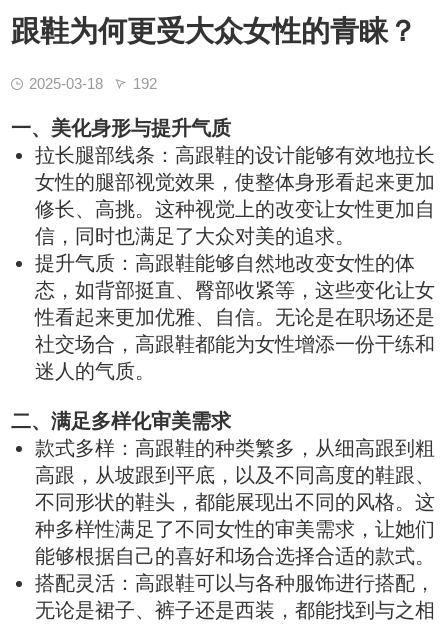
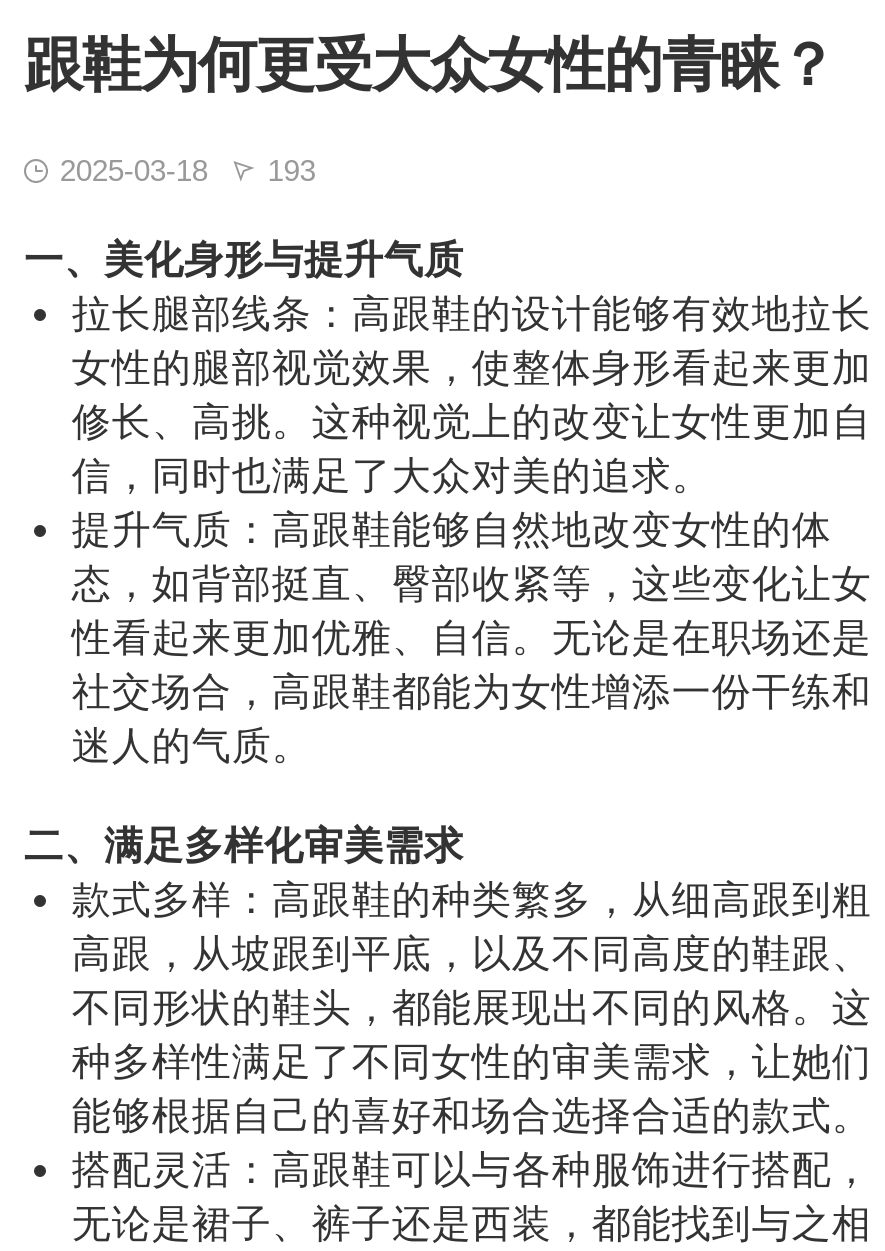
- 2025-03-18 192
+ 2025-03-18 193
